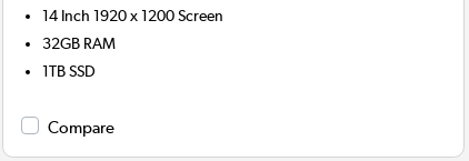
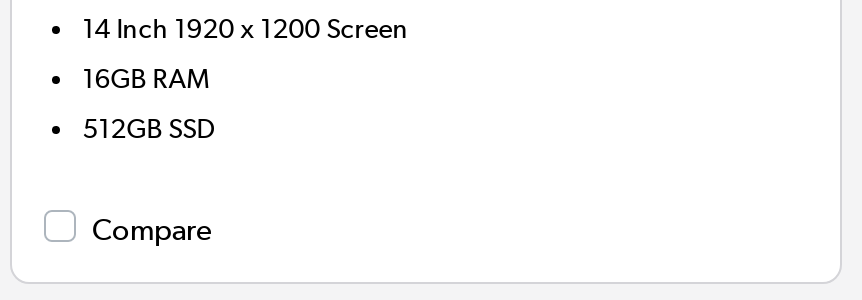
- 32GB RAM
+ 16GB RAM

- 1TB SSD
+ 512GB SSD
